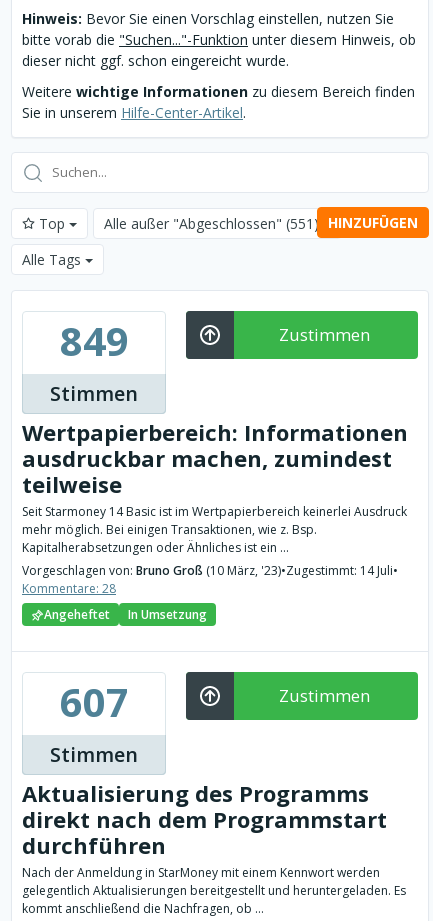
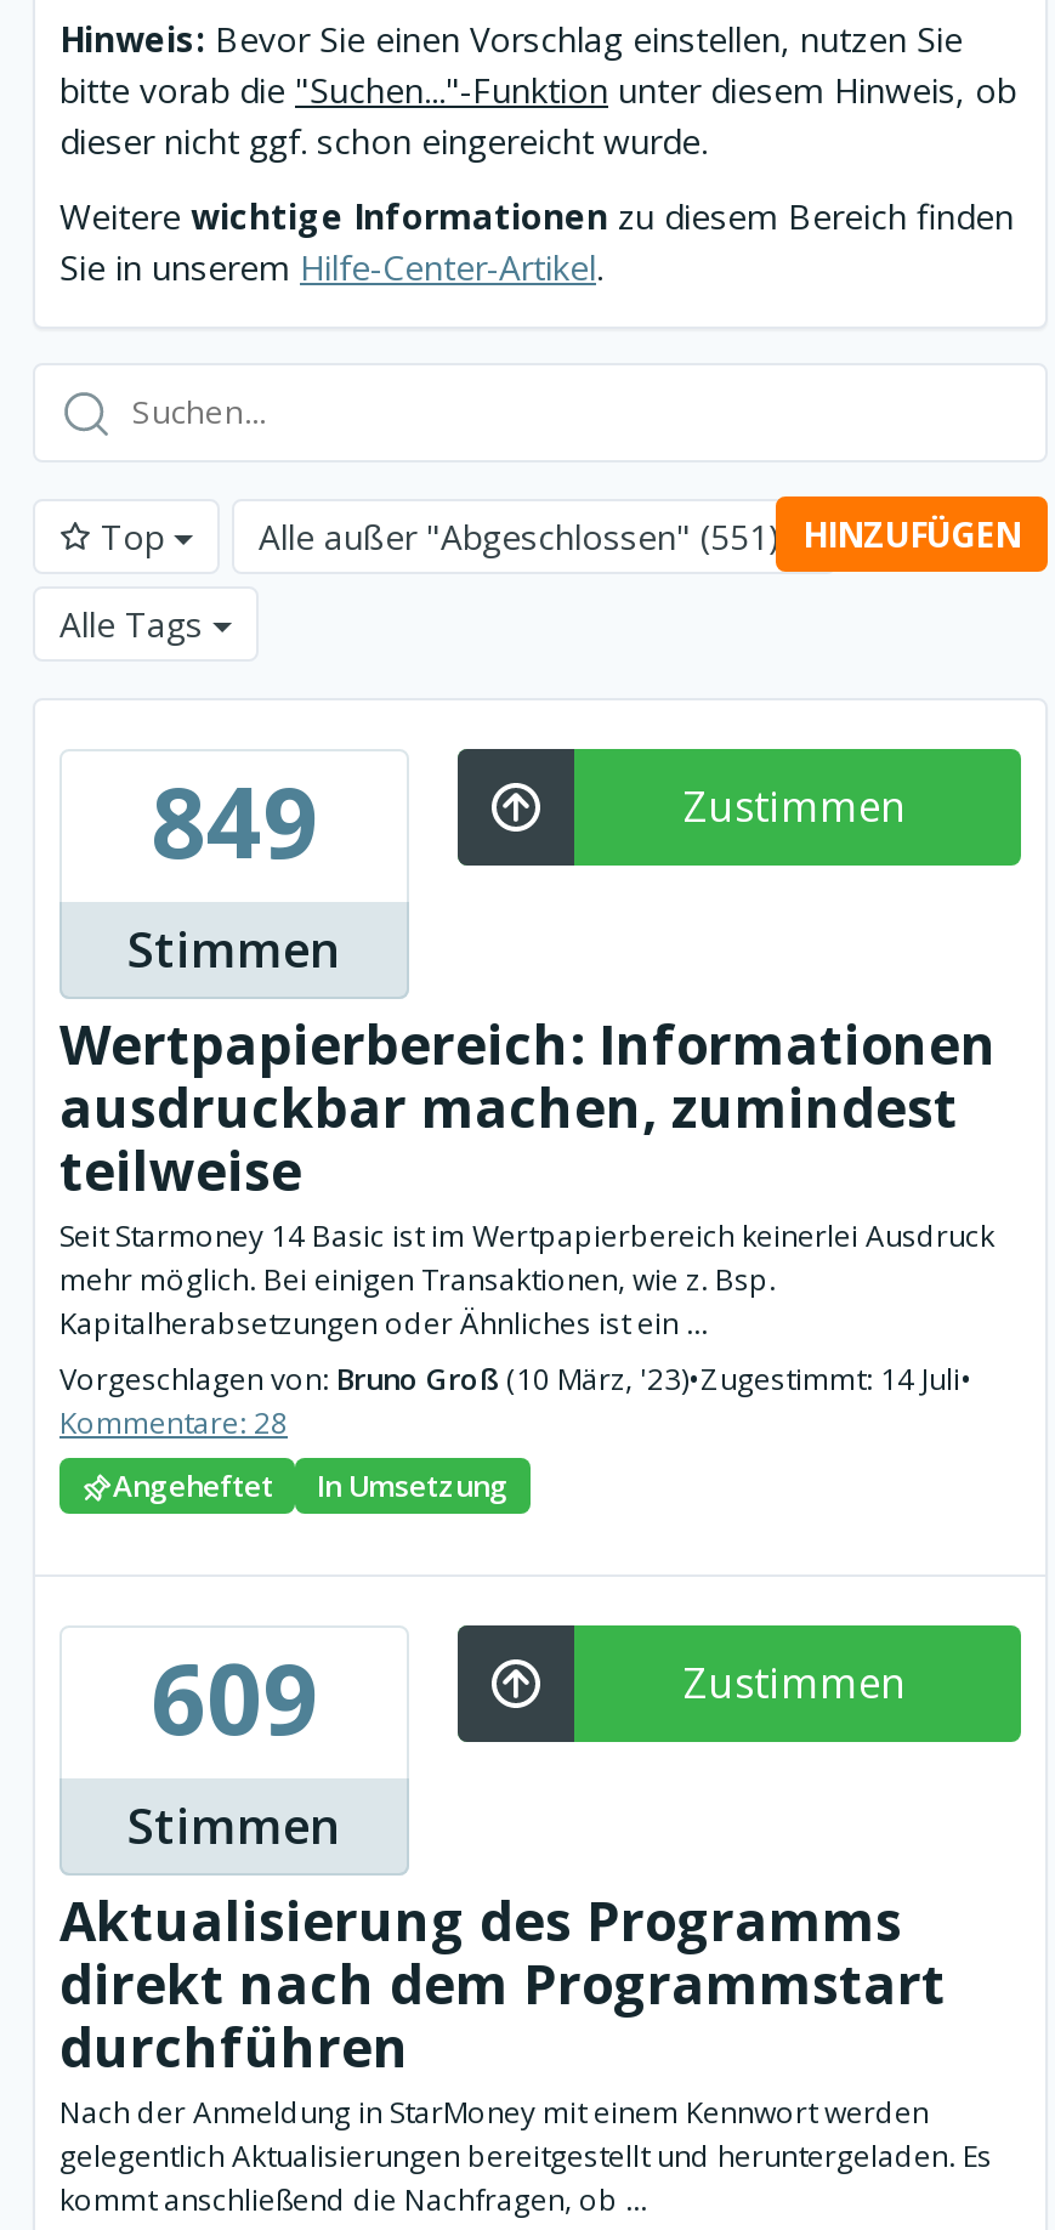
- 607
+ 609
